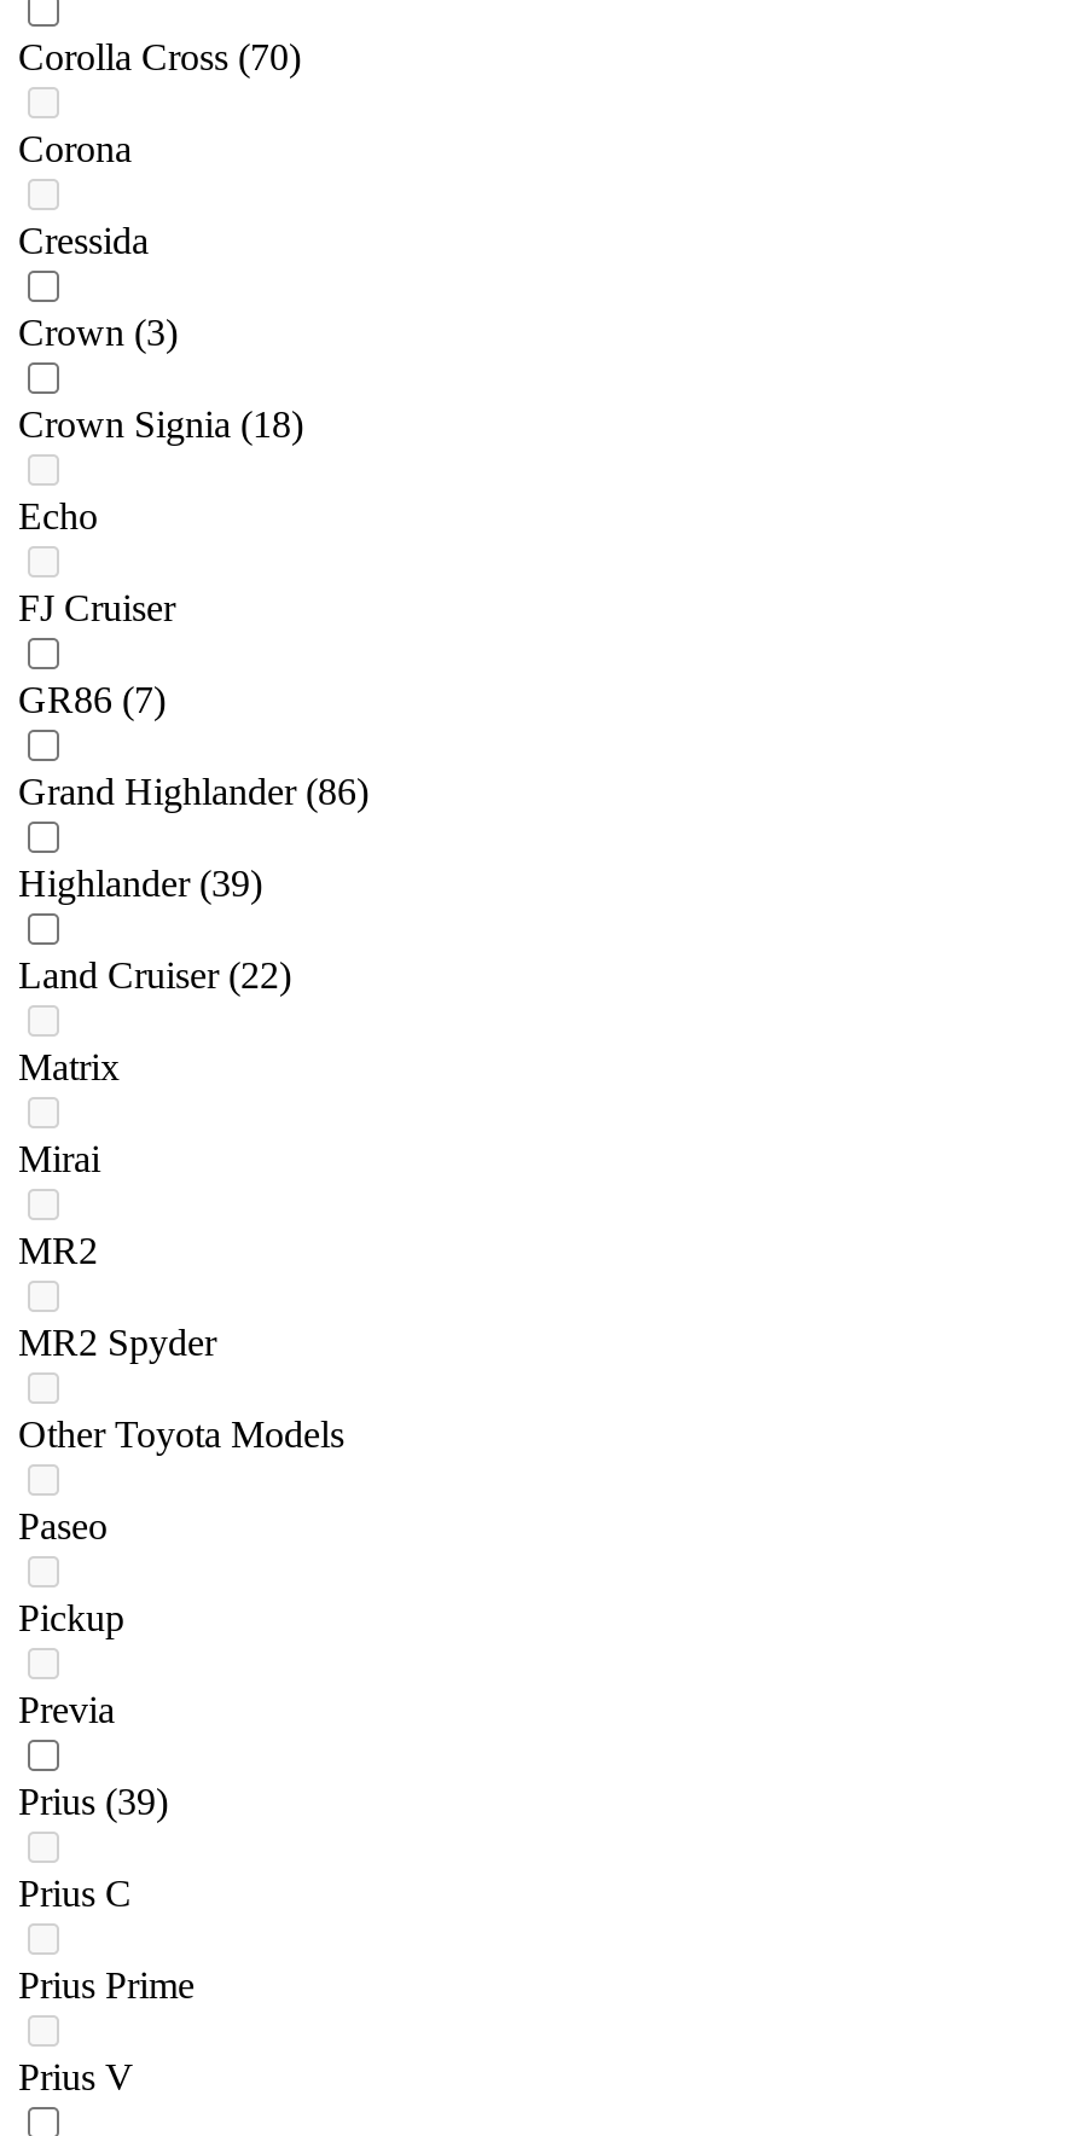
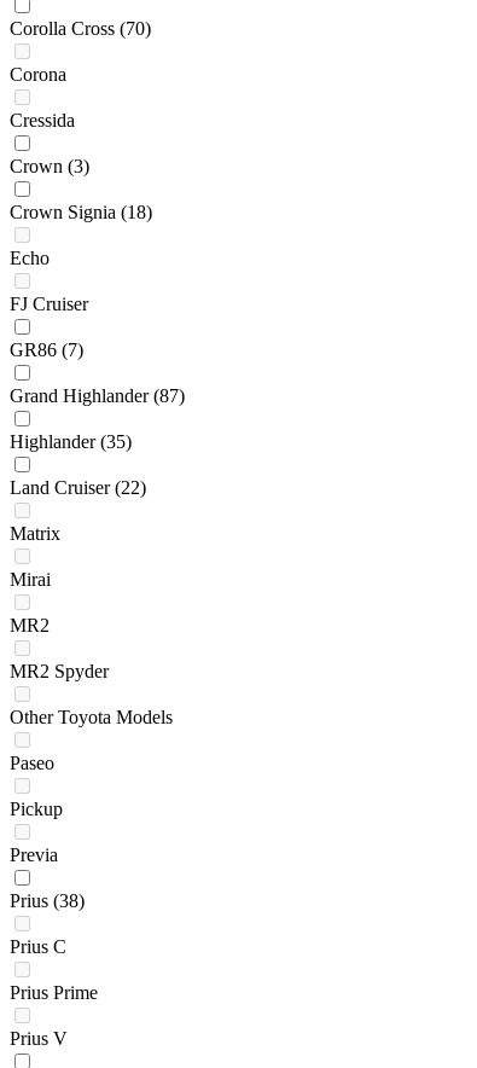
- Grand Highlander (86)
+ Grand Highlander (87)

- Highlander (39)
+ Highlander (35)

- Prius (39)
+ Prius (38)
